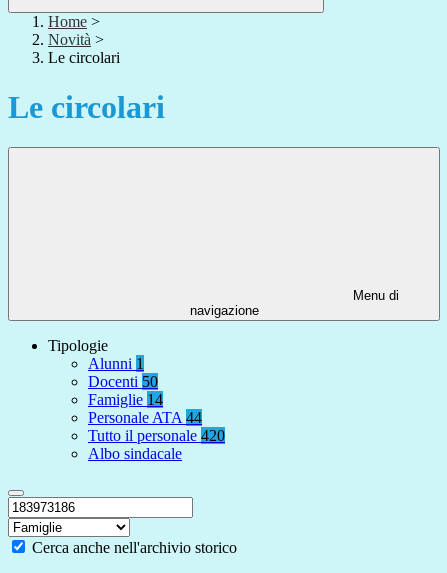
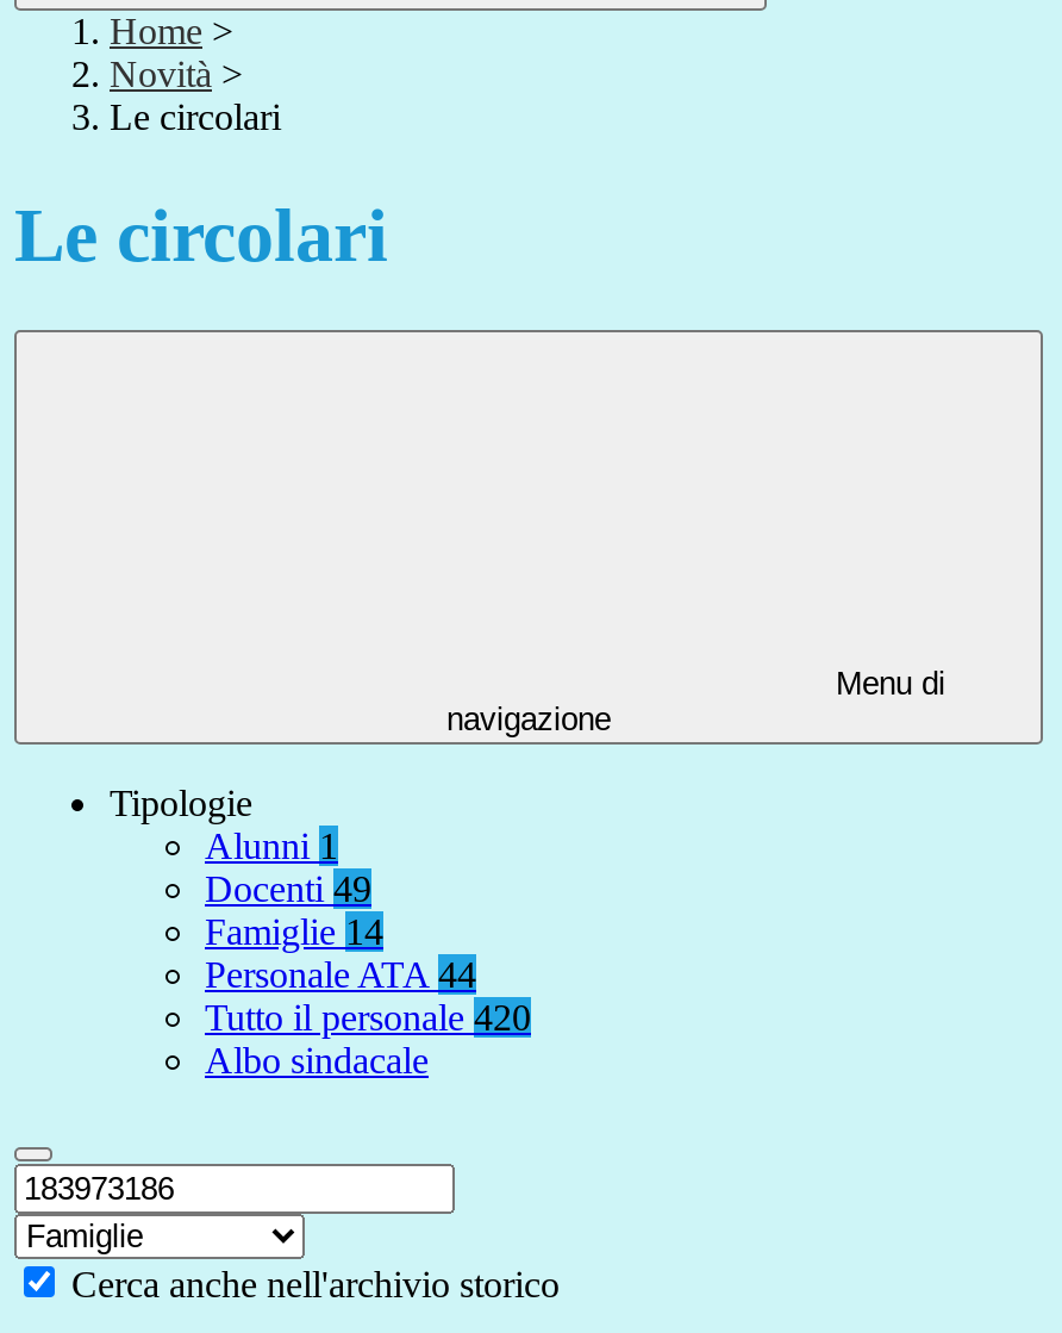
- Docenti 50
+ Docenti 49
